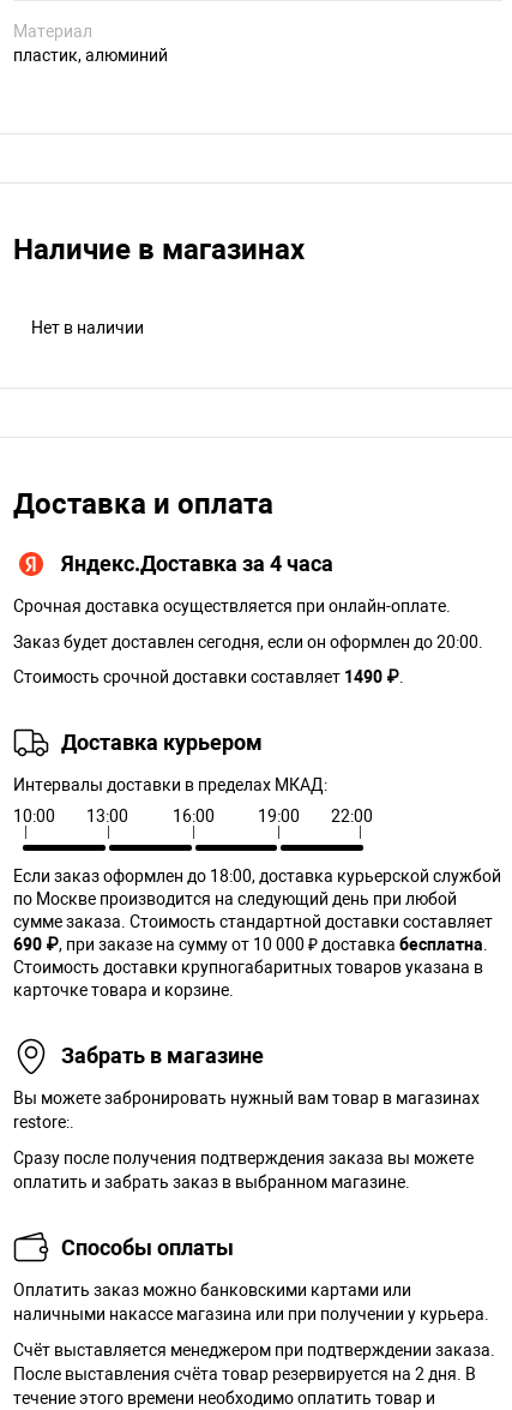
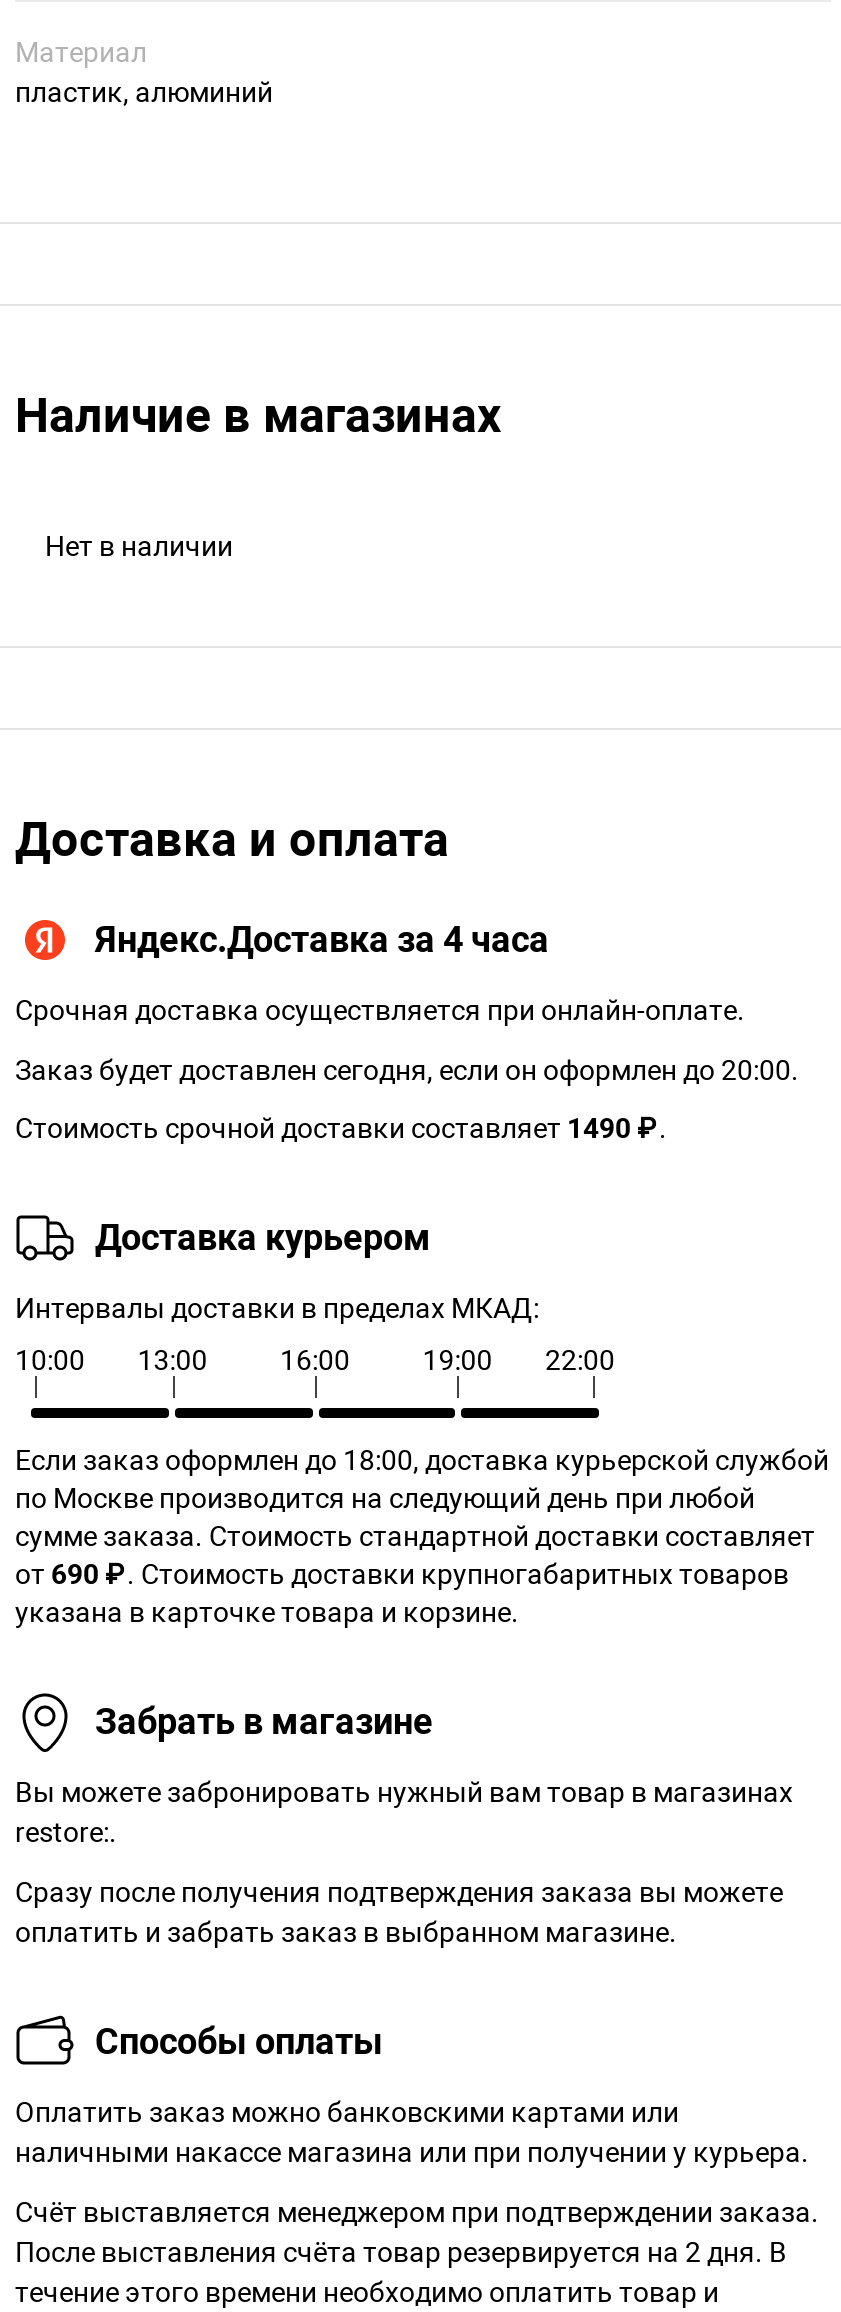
- 690 ₽, при заказе на сумму от 10 000 ₽ доставка бесплатна.
- Стоимость доставки крупногабаритных товаров указана в
- карточке товара и корзине.
+ от 690 ₽. Стоимость доставки крупногабаритных товаров
+ указана в карточке товара и корзине.
